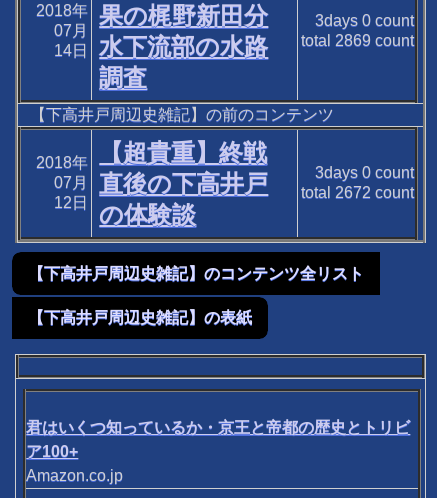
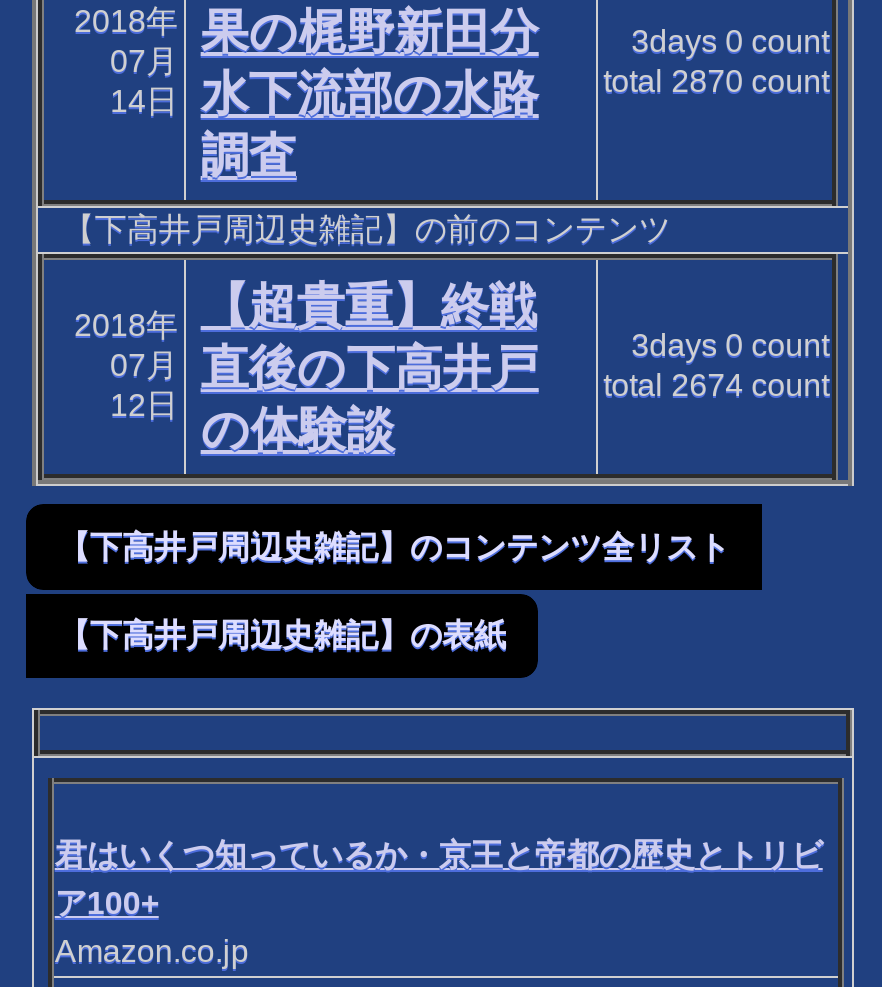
- 14日 水下流部の水路 total 2869 count
+ 14日 水下流部の水路 total 2870 count

- 07月 直後の下高井戸 total 2672 count
+ 07月 直後の下高井戸 total 2674 count
